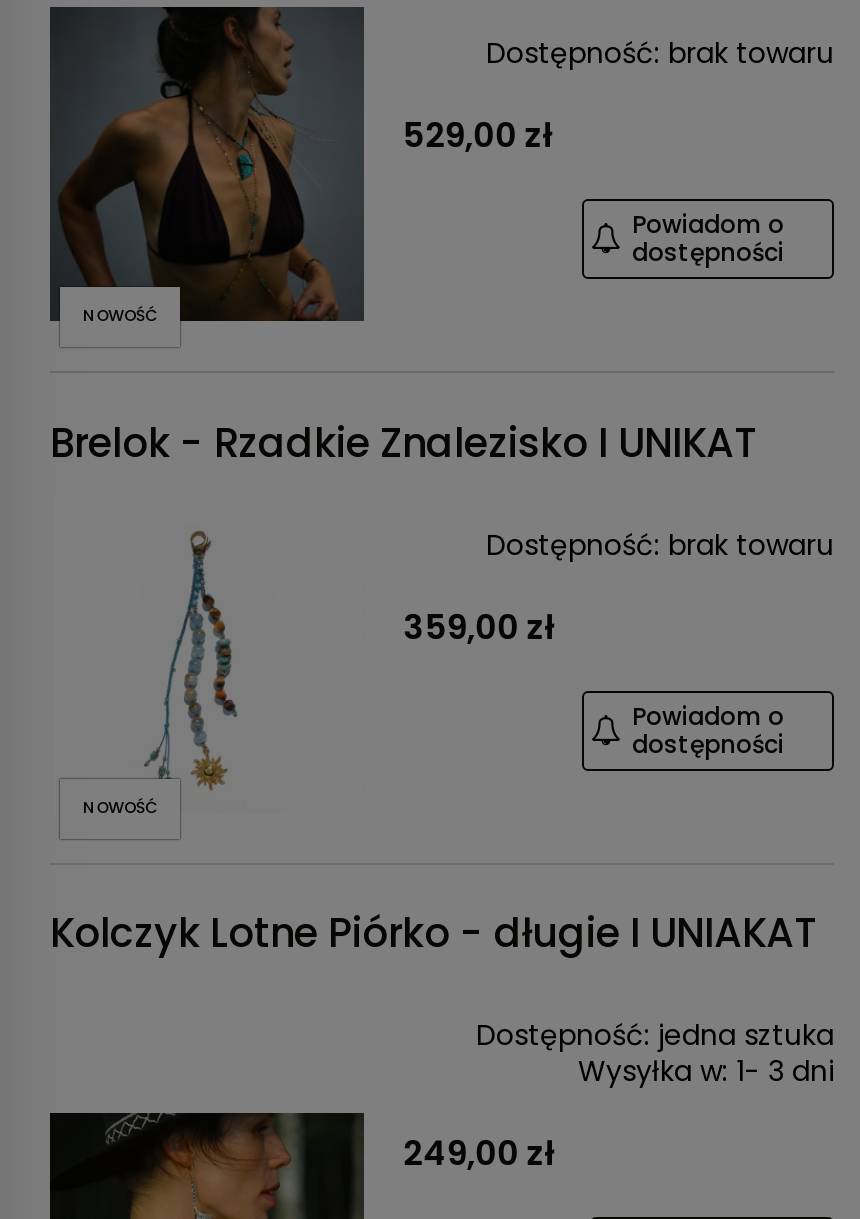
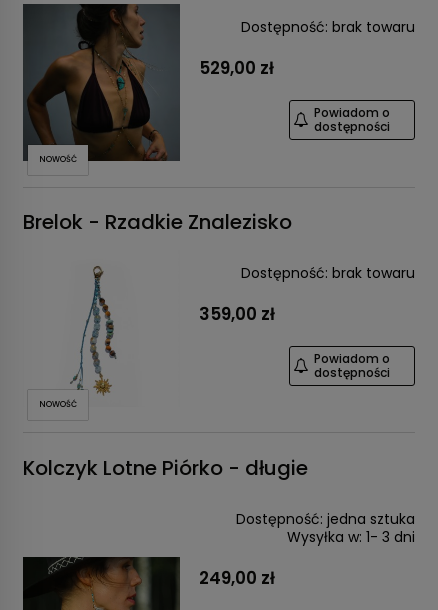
- Brelok - Rzadkie Znalezisko I UNIKAT
+ Brelok - Rzadkie Znalezisko

- Kolczyk Lotne Piórko - długie I UNIAKAT
+ Kolczyk Lotne Piórko - długie
